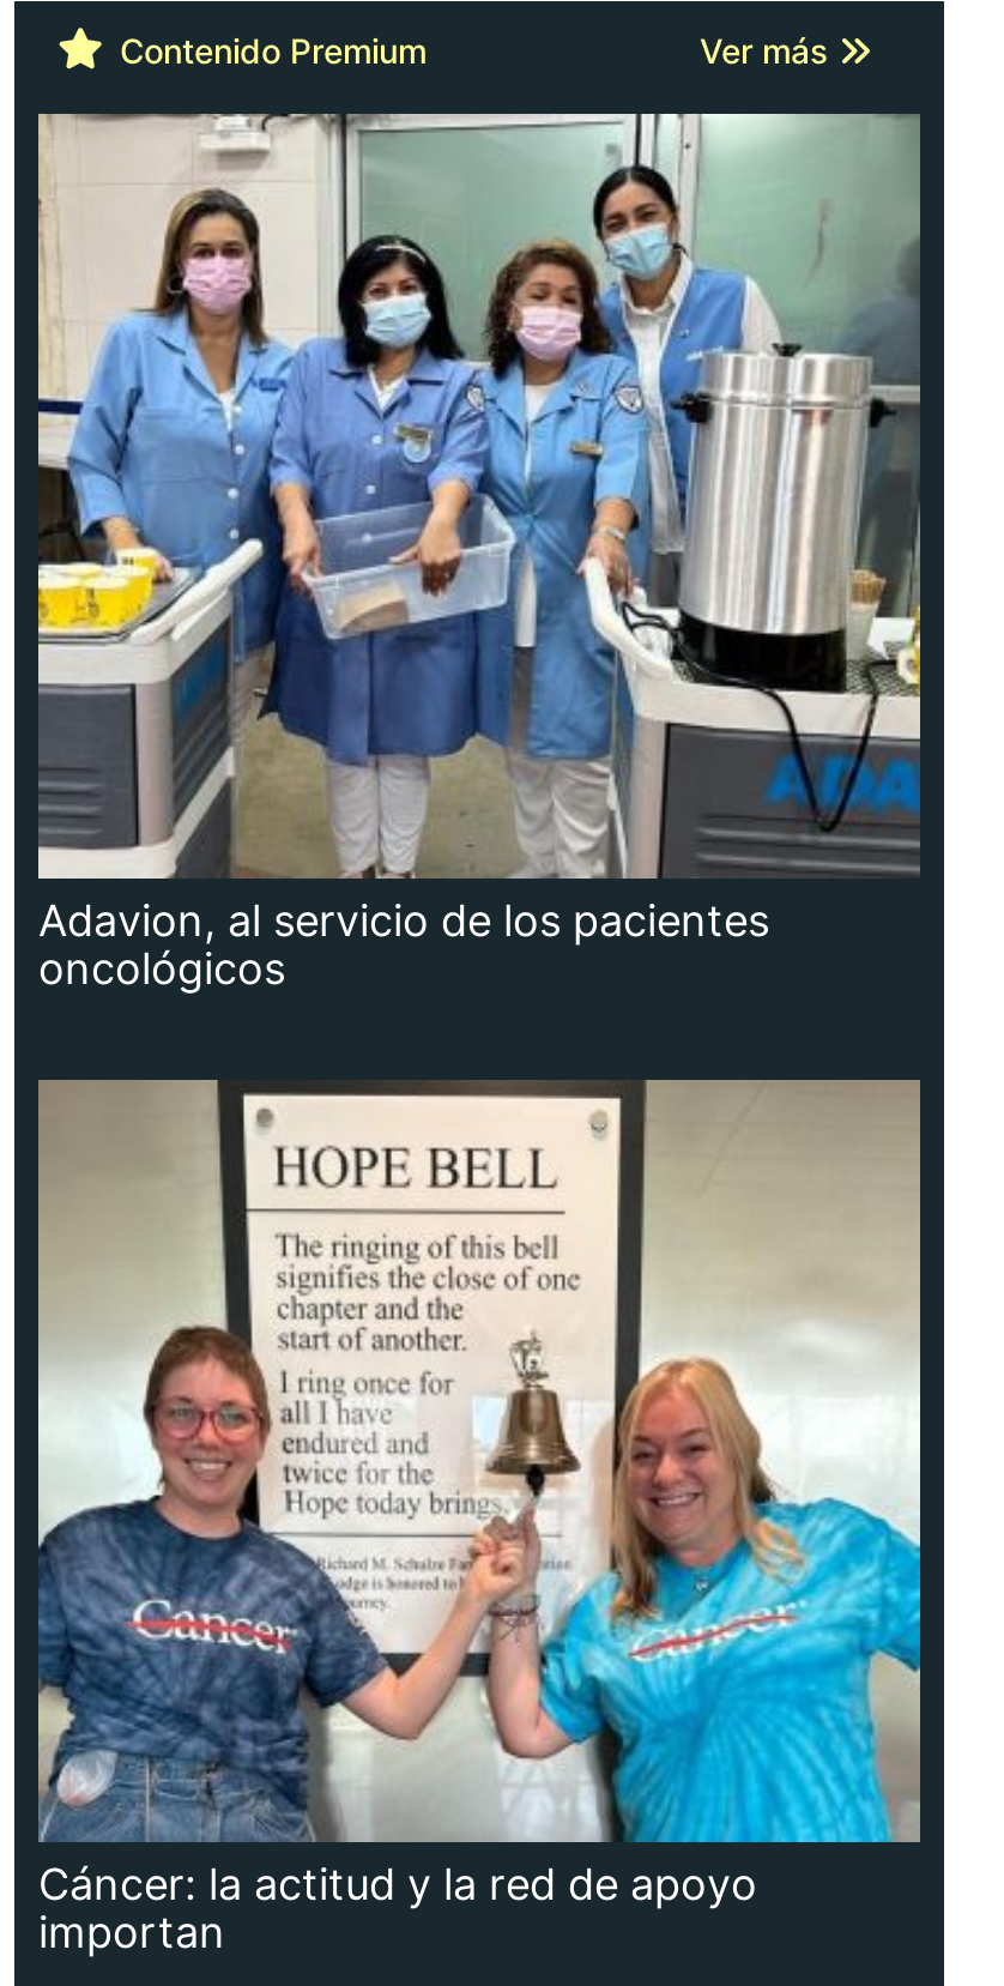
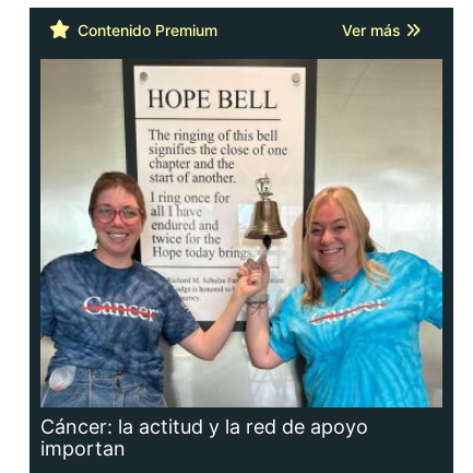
- [image]
- Adavion, al servicio de los pacientes
- oncológicos
